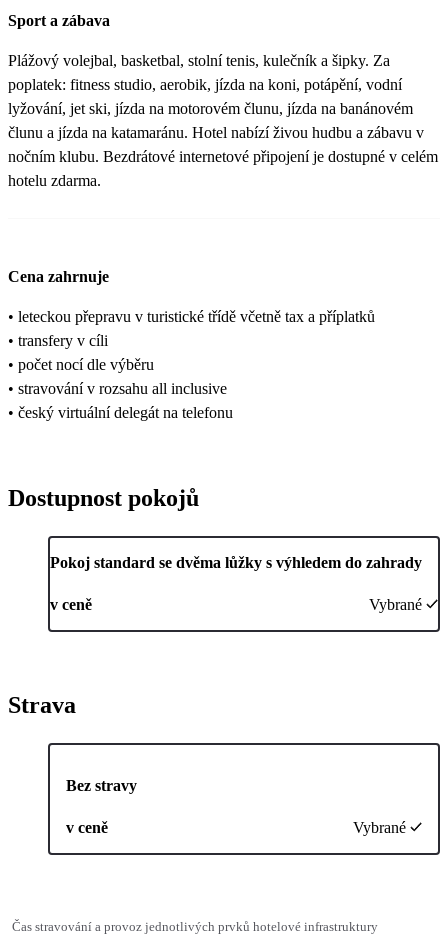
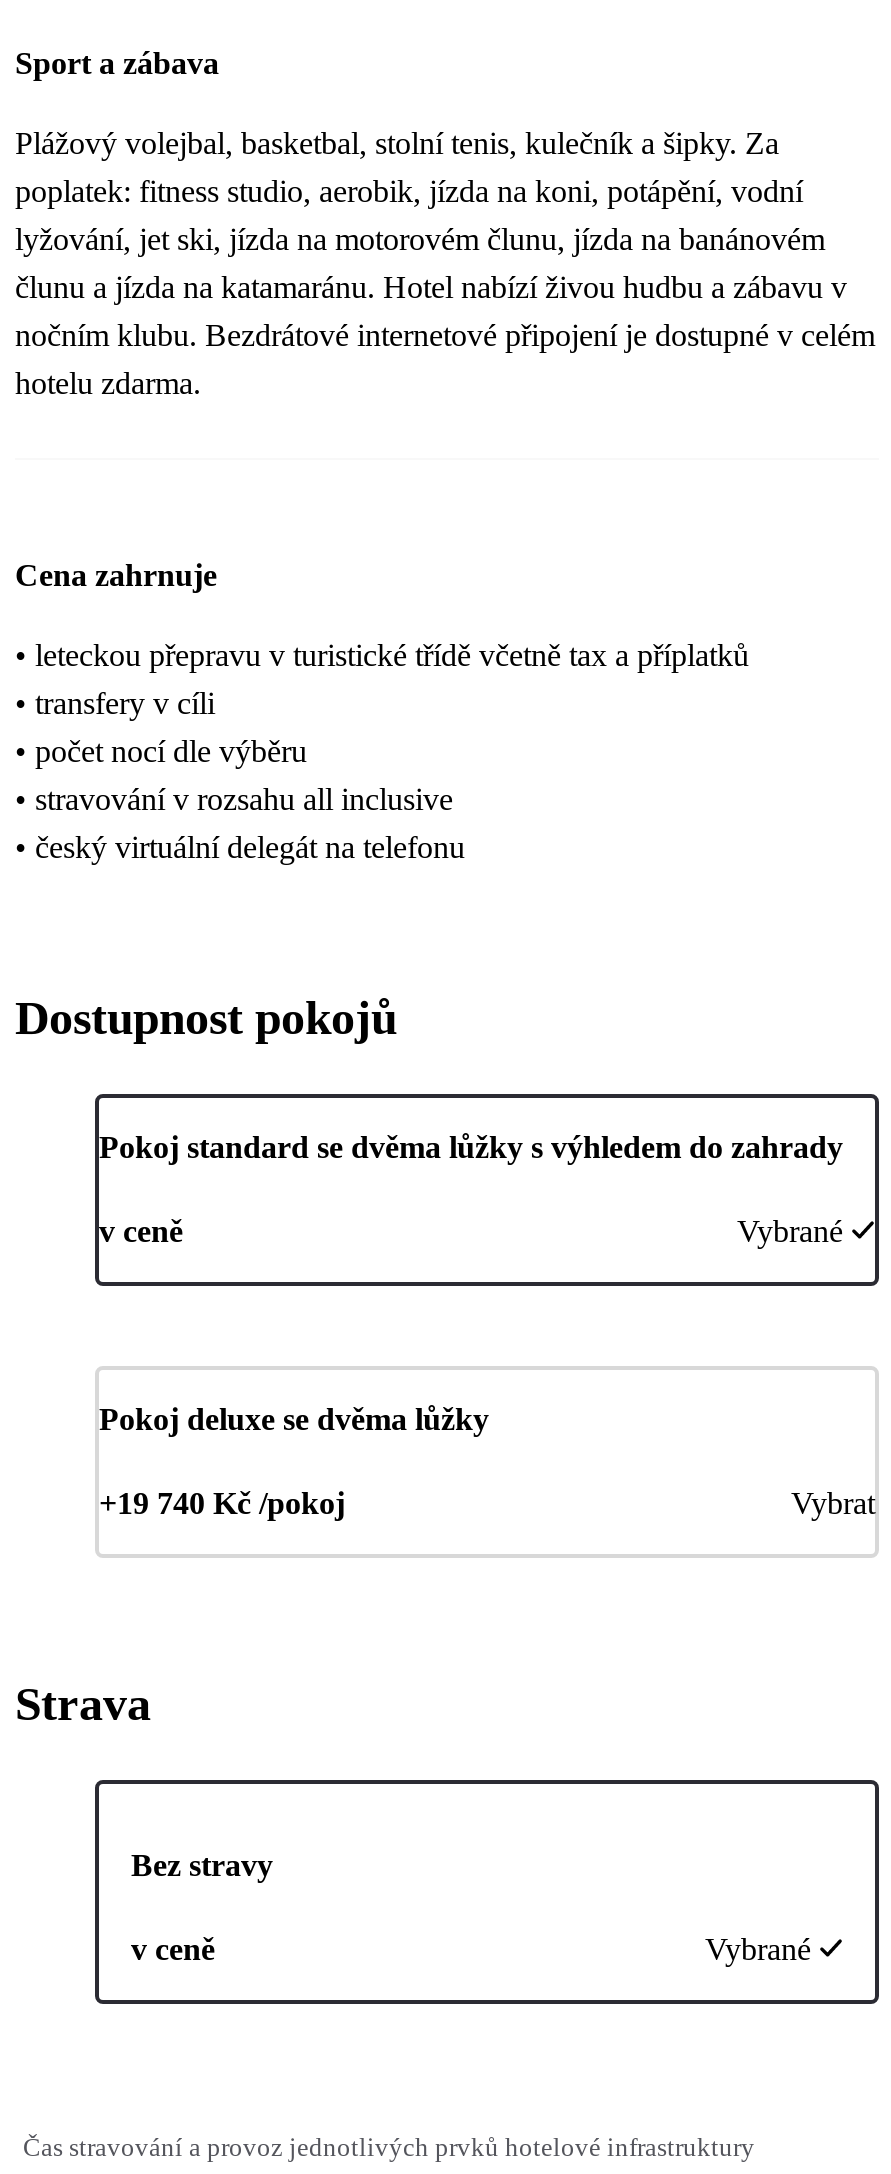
+ Pokoj deluxe se dvěma lůžky
+ +19 740 Kč /pokoj
+ Vybrat
